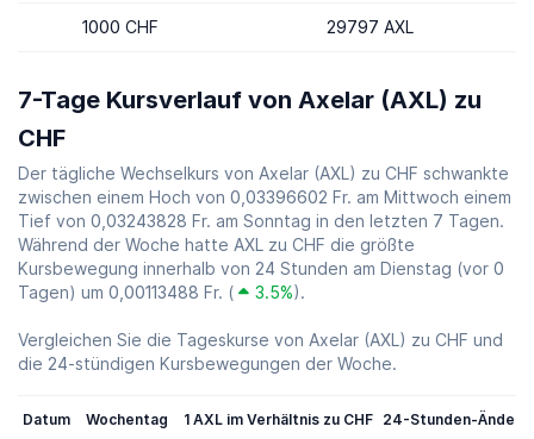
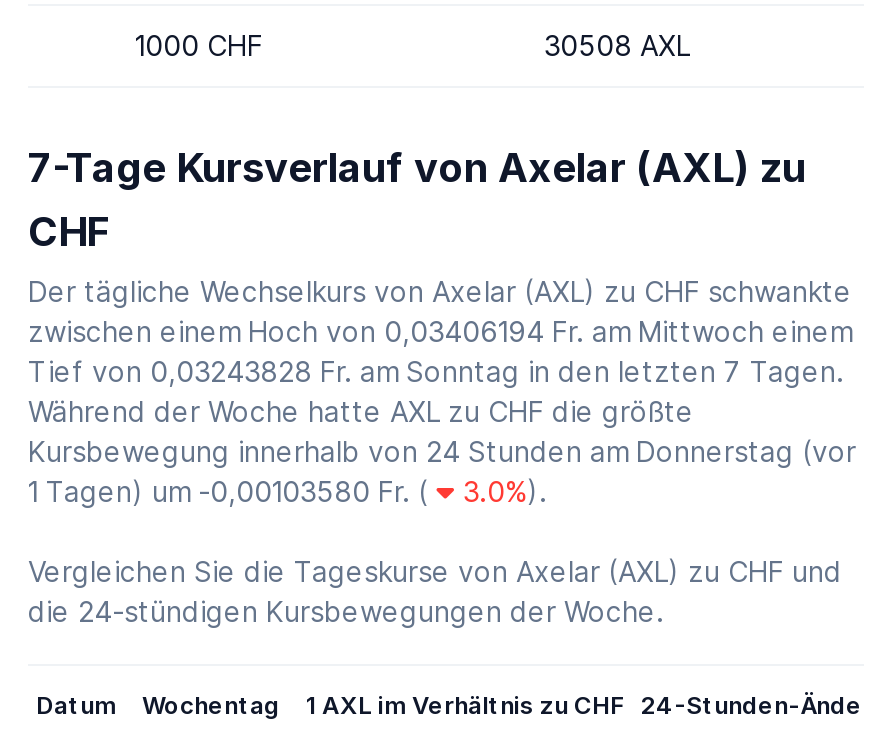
- 29797 AXL
+ 30508 AXL

- zwischen einem Hoch von 0,03396602 Fr. am Mittwoch einem
+ zwischen einem Hoch von 0,03406194 Fr. am Mittwoch einem

- Kursbewegung innerhalb von 24 Stunden am Dienstag (vor 0
- Tagen) um 0,00113488 Fr. (
- 3.5%).
+ Kursbewegung innerhalb von 24 Stunden am Donnerstag (vor
+ 1 Tagen) um -0,00103580 Fr. (
+ 3.0%).
